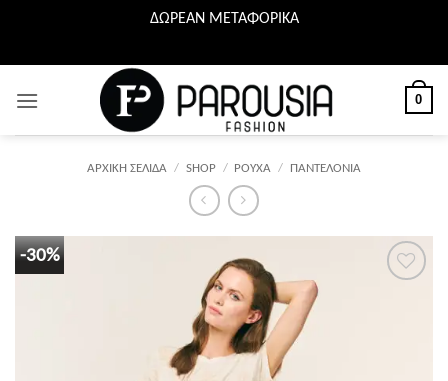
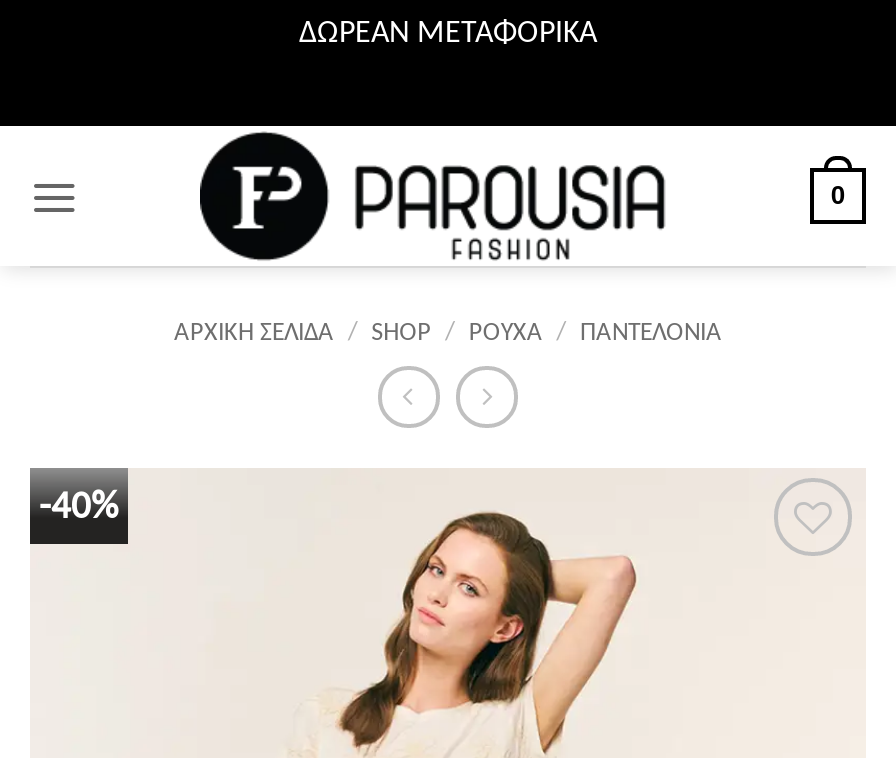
- -30%
+ -40%
